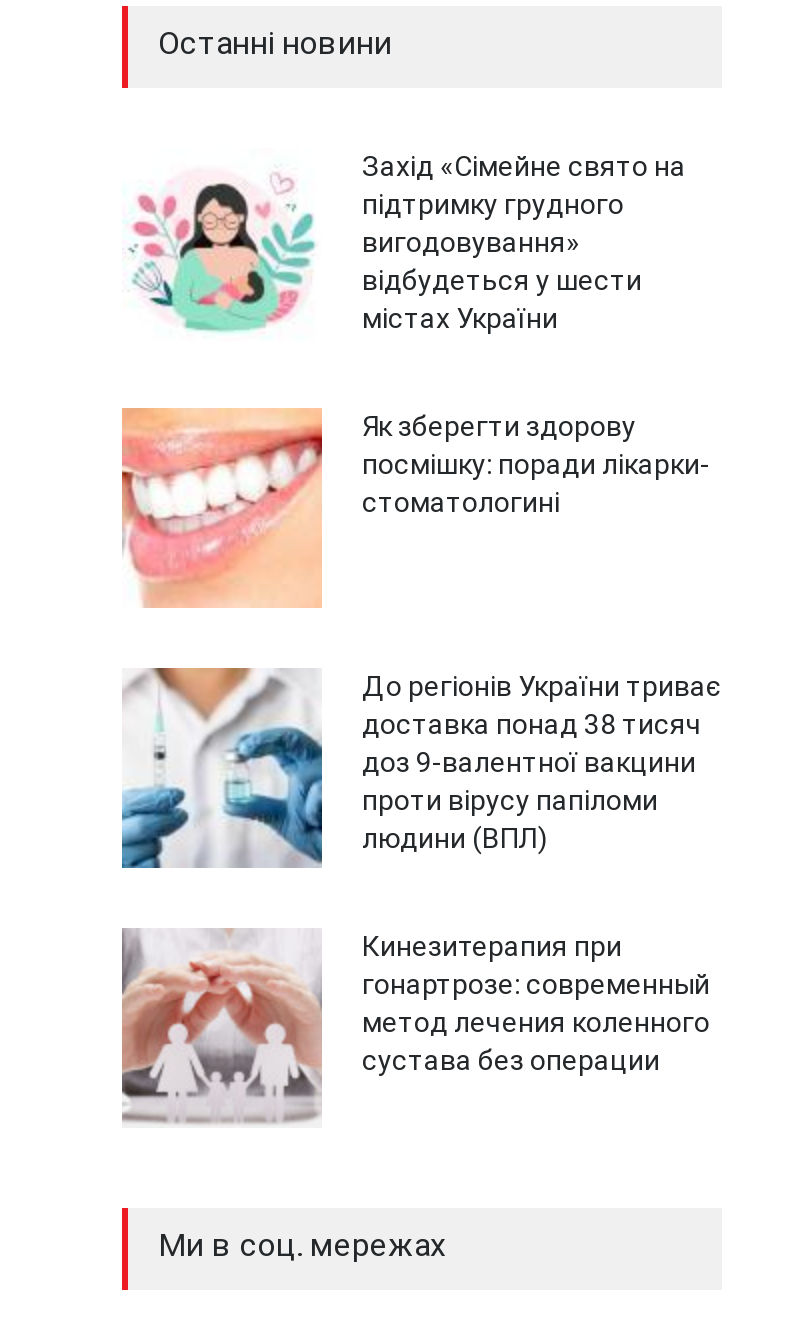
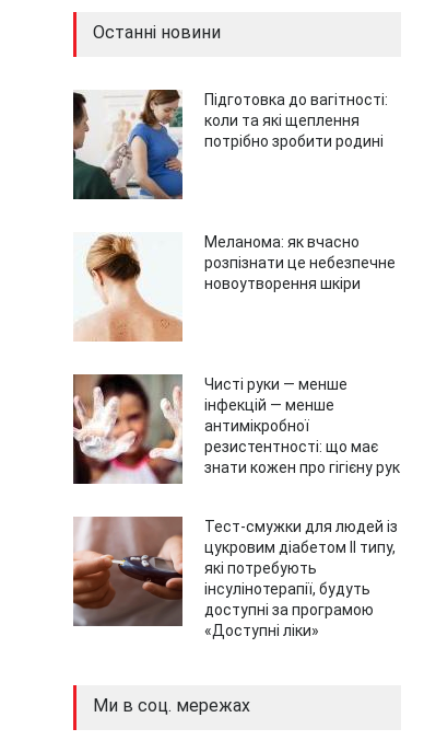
- [image]
- Захід «Сімейне свято на
- підтримку грудного
- вигодовування»
- відбудеться у шести
- містах України
+ [image]
+ Підготовка до вагітності:
+ коли та які щеплення
+ потрібно зробити родині

- [image]
- Як зберегти здорову
- посмішку: поради лікарки-
- стоматологині
+ [image]
+ Меланома: як вчасно
+ розпізнати це небезпечне
+ новоутворення шкіри

- [image]
- До регіонів України триває
- доставка понад 38 тисяч
- доз 9-валентної вакцини
- проти вірусу папіломи
- людини (ВПЛ)
+ [image]
+ Чисті руки — менше
+ інфекцій — менше
+ антимікробної
+ резистентності: що має
+ знати кожен про гігієну рук

- [image]
- Кинезитерапия при
- гонартрозе: современный
- метод лечения коленного
- сустава без операции
+ [image]
+ Тест-смужки для людей із
+ цукровим діабетом ІІ типу,
+ які потребують
+ інсулінотерапії, будуть
+ доступні за програмою
+ «Доступні ліки»
